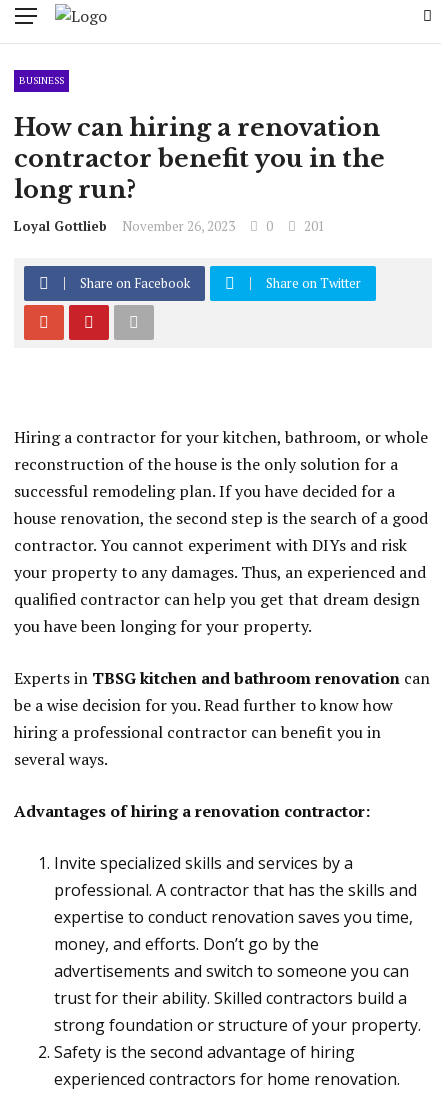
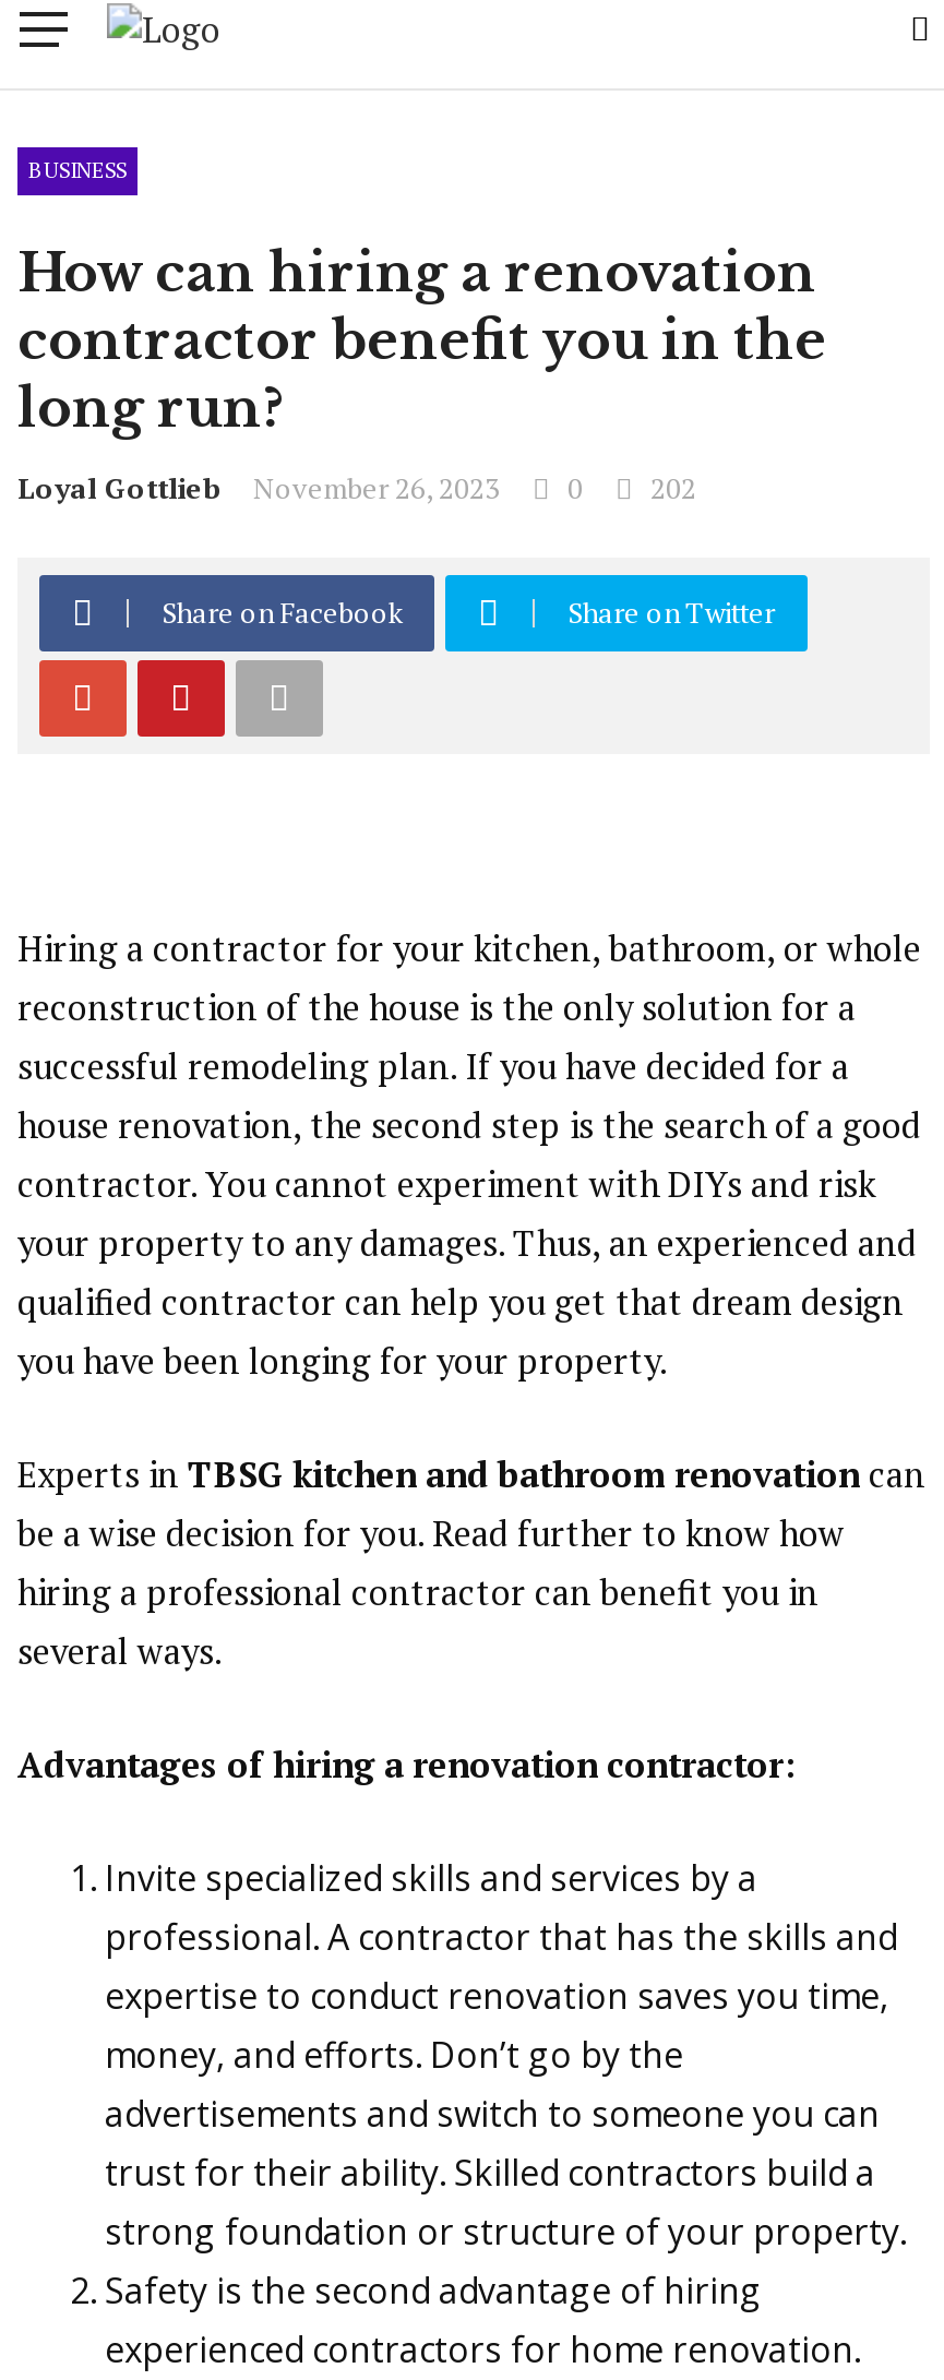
- Loyal Gottlieb November 26, 2023 0 201
+ Loyal Gottlieb November 26, 2023 0 202
